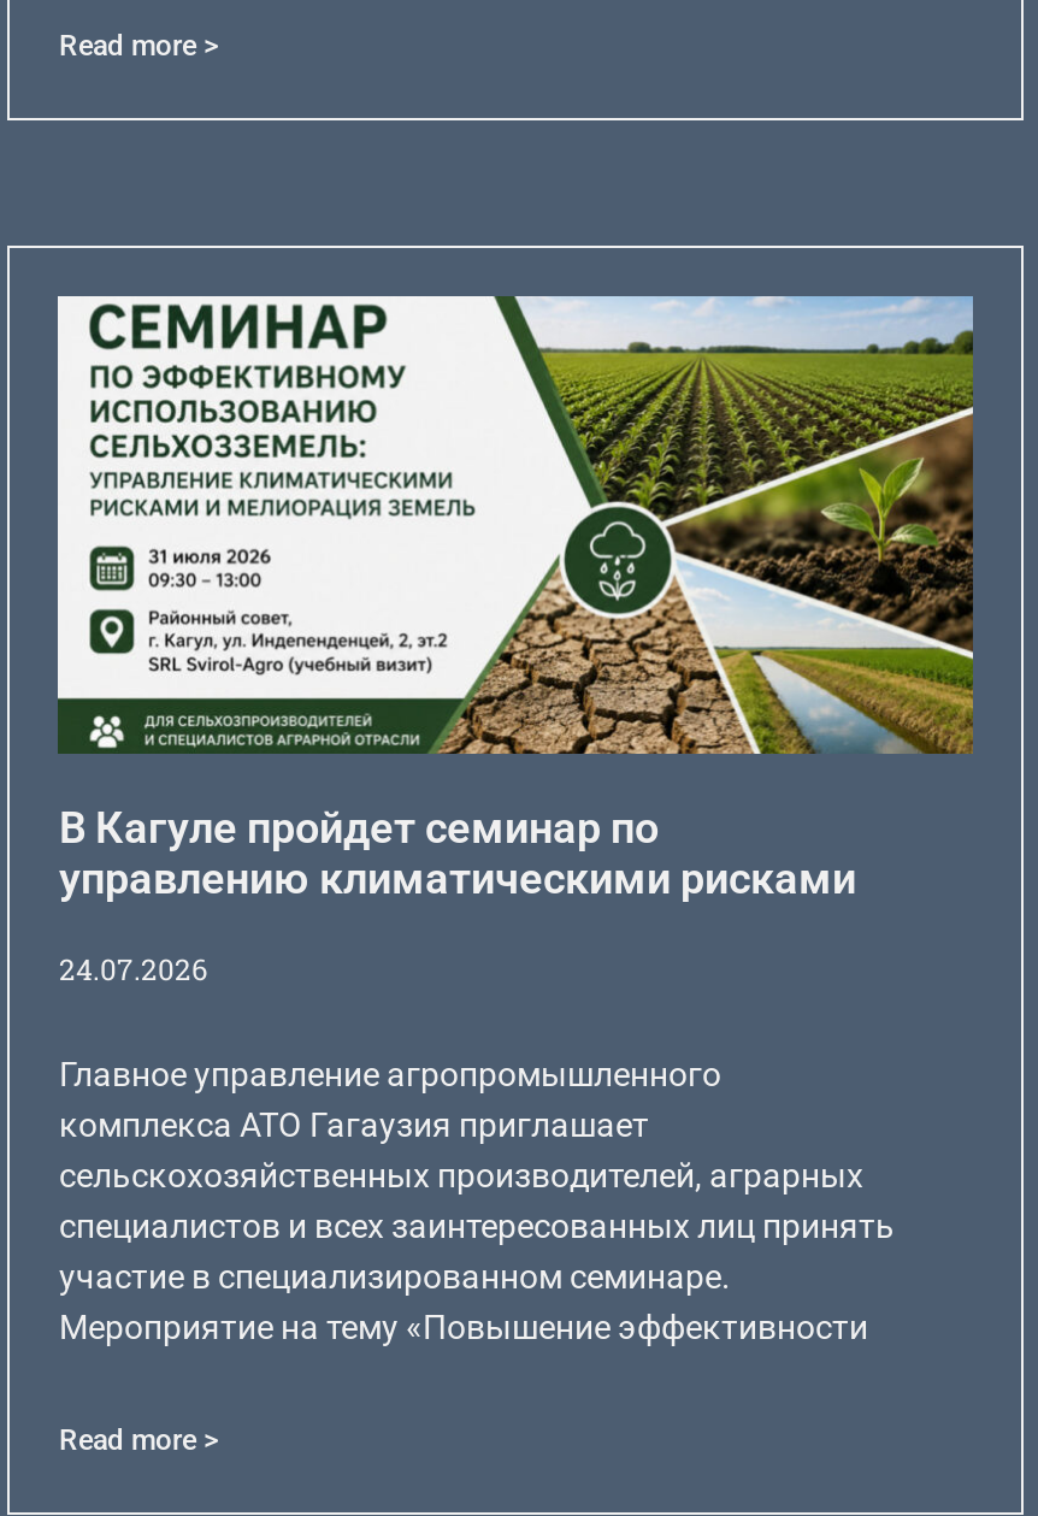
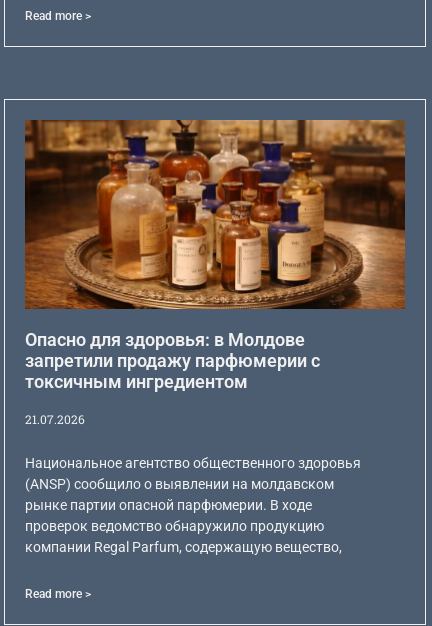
- [image]
- В Кагуле пройдет семинар по
- управлению климатическими рисками
+ [image]
+ Опасно для здоровья: в Молдове
+ запретили продажу парфюмерии с
+ токсичным ингредиентом

- 24.07.2026
+ 21.07.2026

- Главное управление агропромышленного
- комплекса АТО Гагаузия приглашает
- сельскохозяйственных производителей, аграрных
- специалистов и всех заинтересованных лиц принять
- участие в специализированном семинаре.
- Мероприятие на тему «Повышение эффективности
+ Национальное агентство общественного здоровья
+ (ANSP) сообщило о выявлении на молдавском
+ рынке партии опасной парфюмерии. В ходе
+ проверок ведомство обнаружило продукцию
+ компании Regal Parfum, содержащую вещество,
